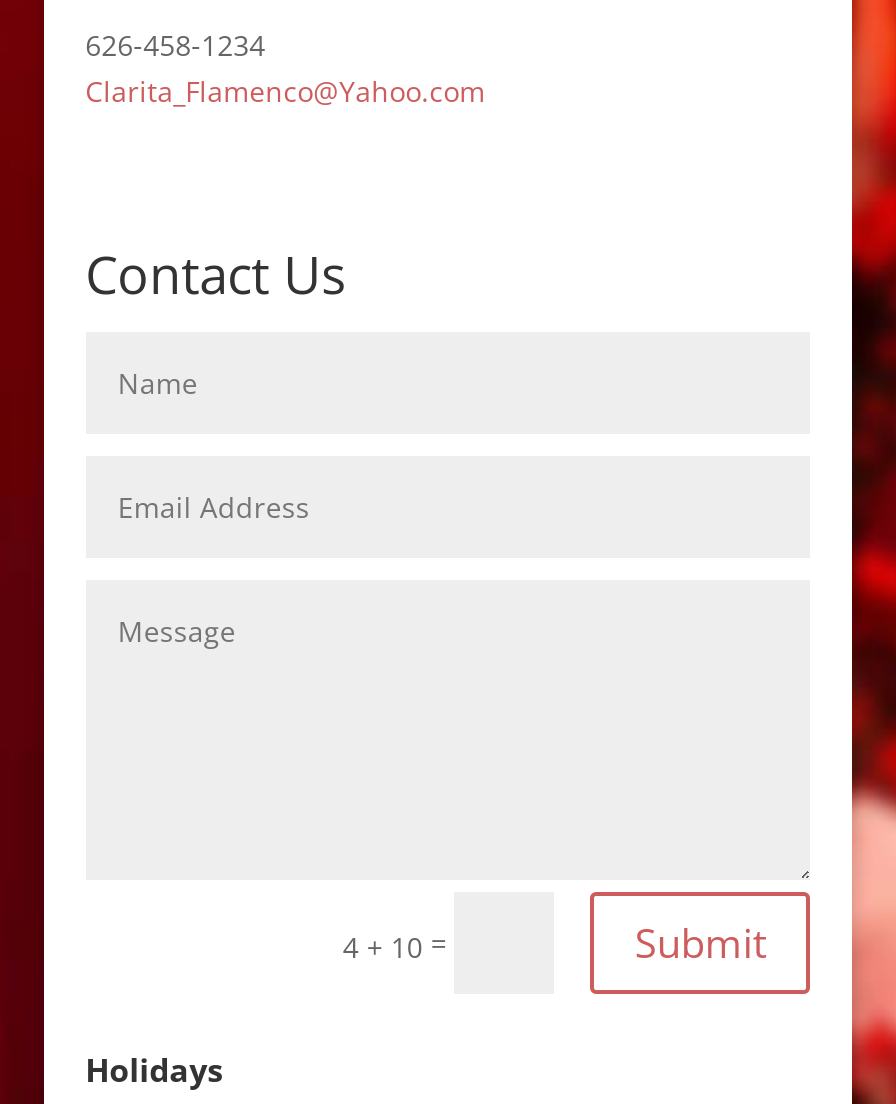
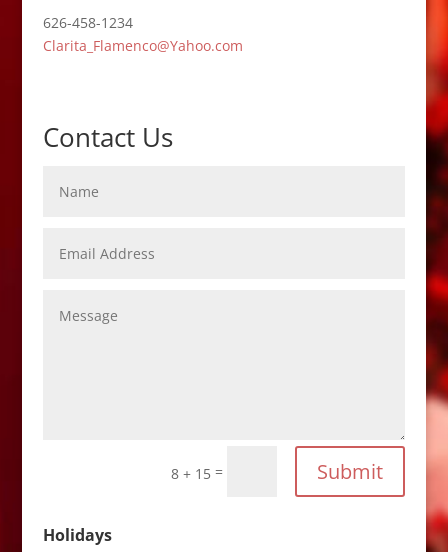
- 4 + 10 =
+ 8 + 15 =
